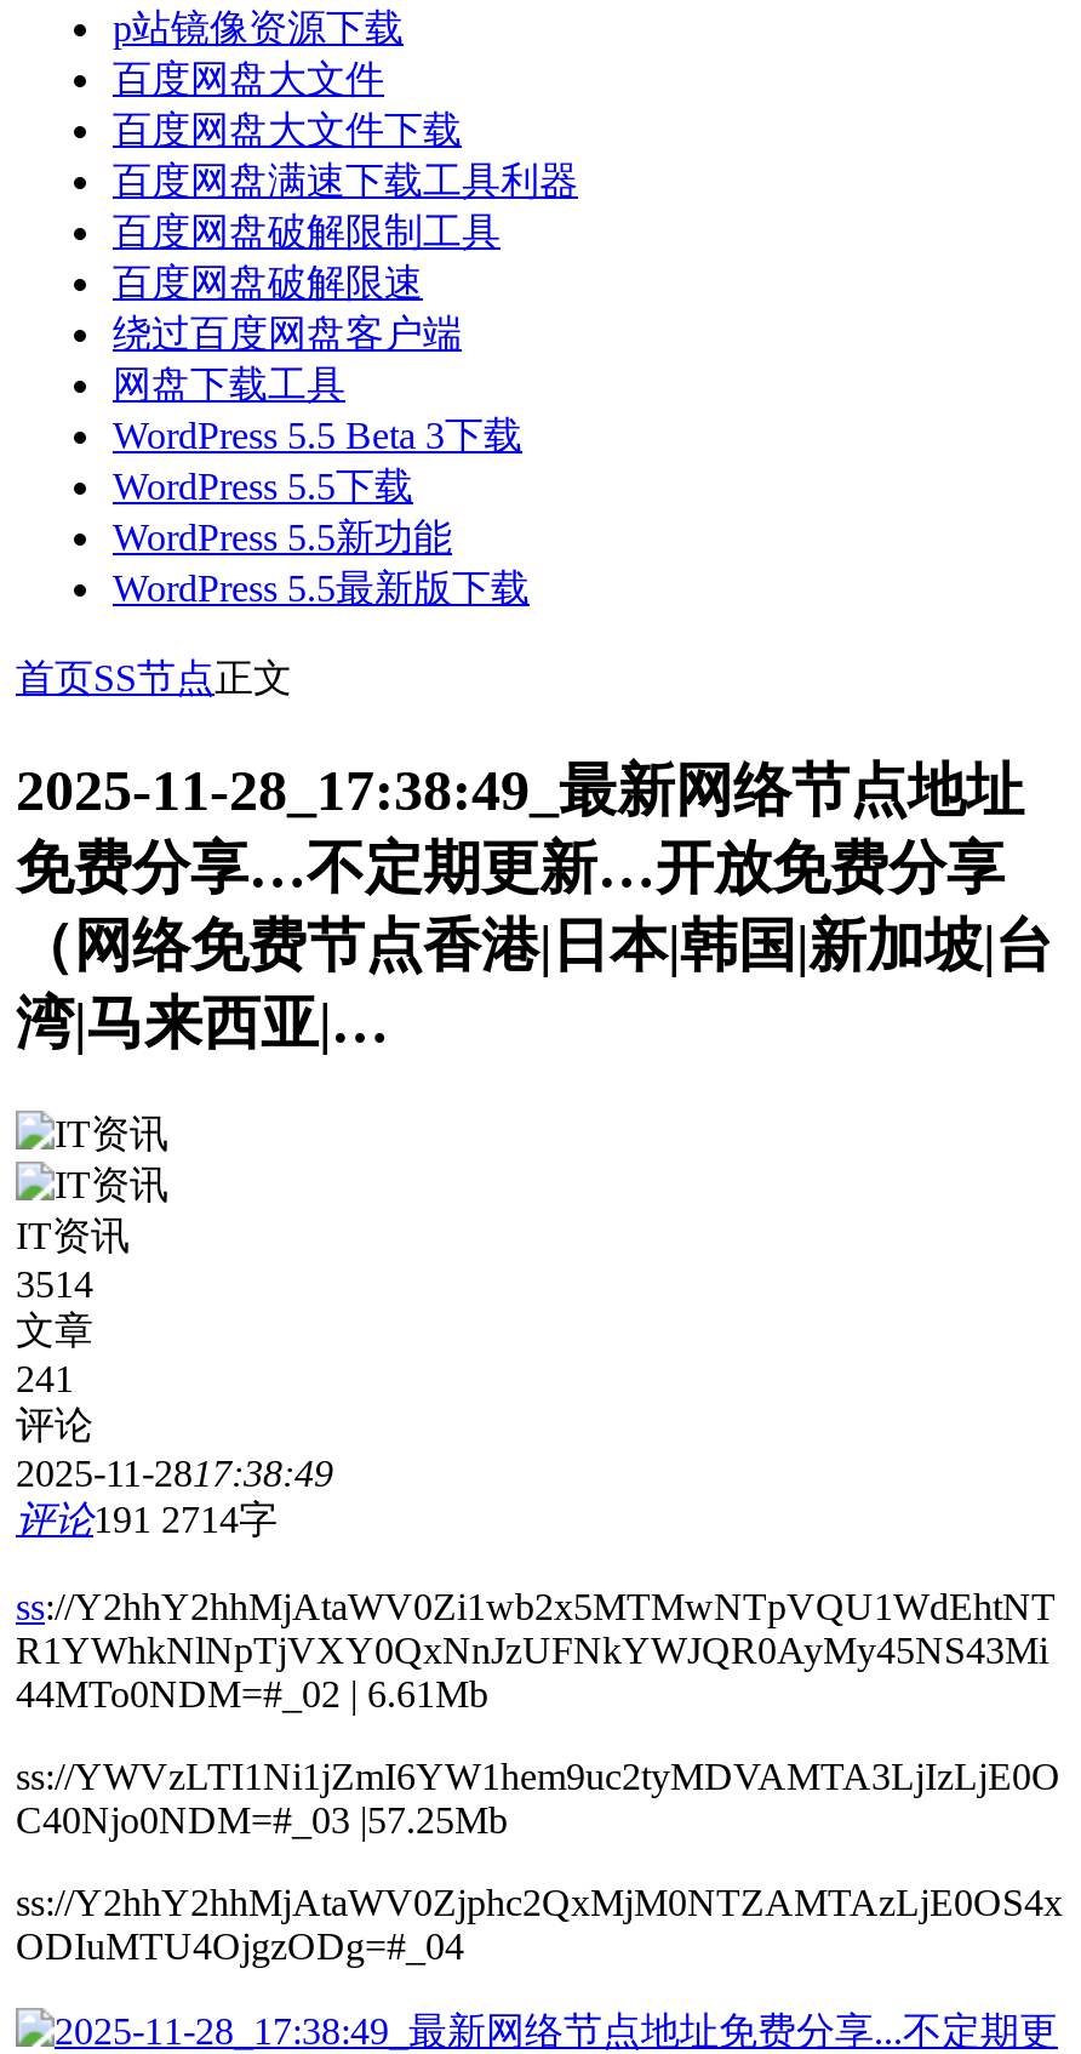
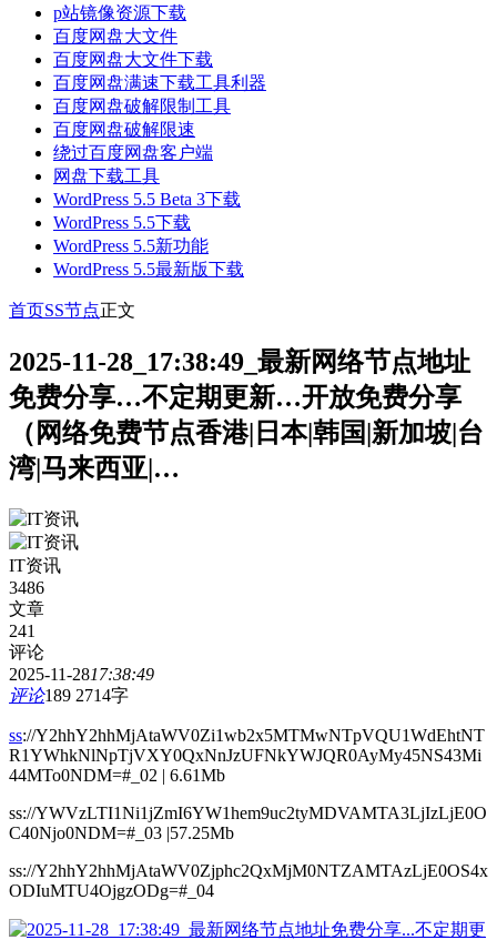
- 3514
+ 3486

- 评论191 2714字
+ 评论189 2714字
